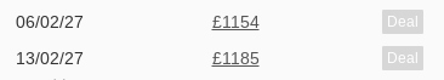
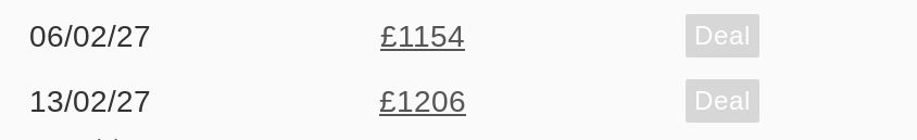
- £1185
+ £1206
